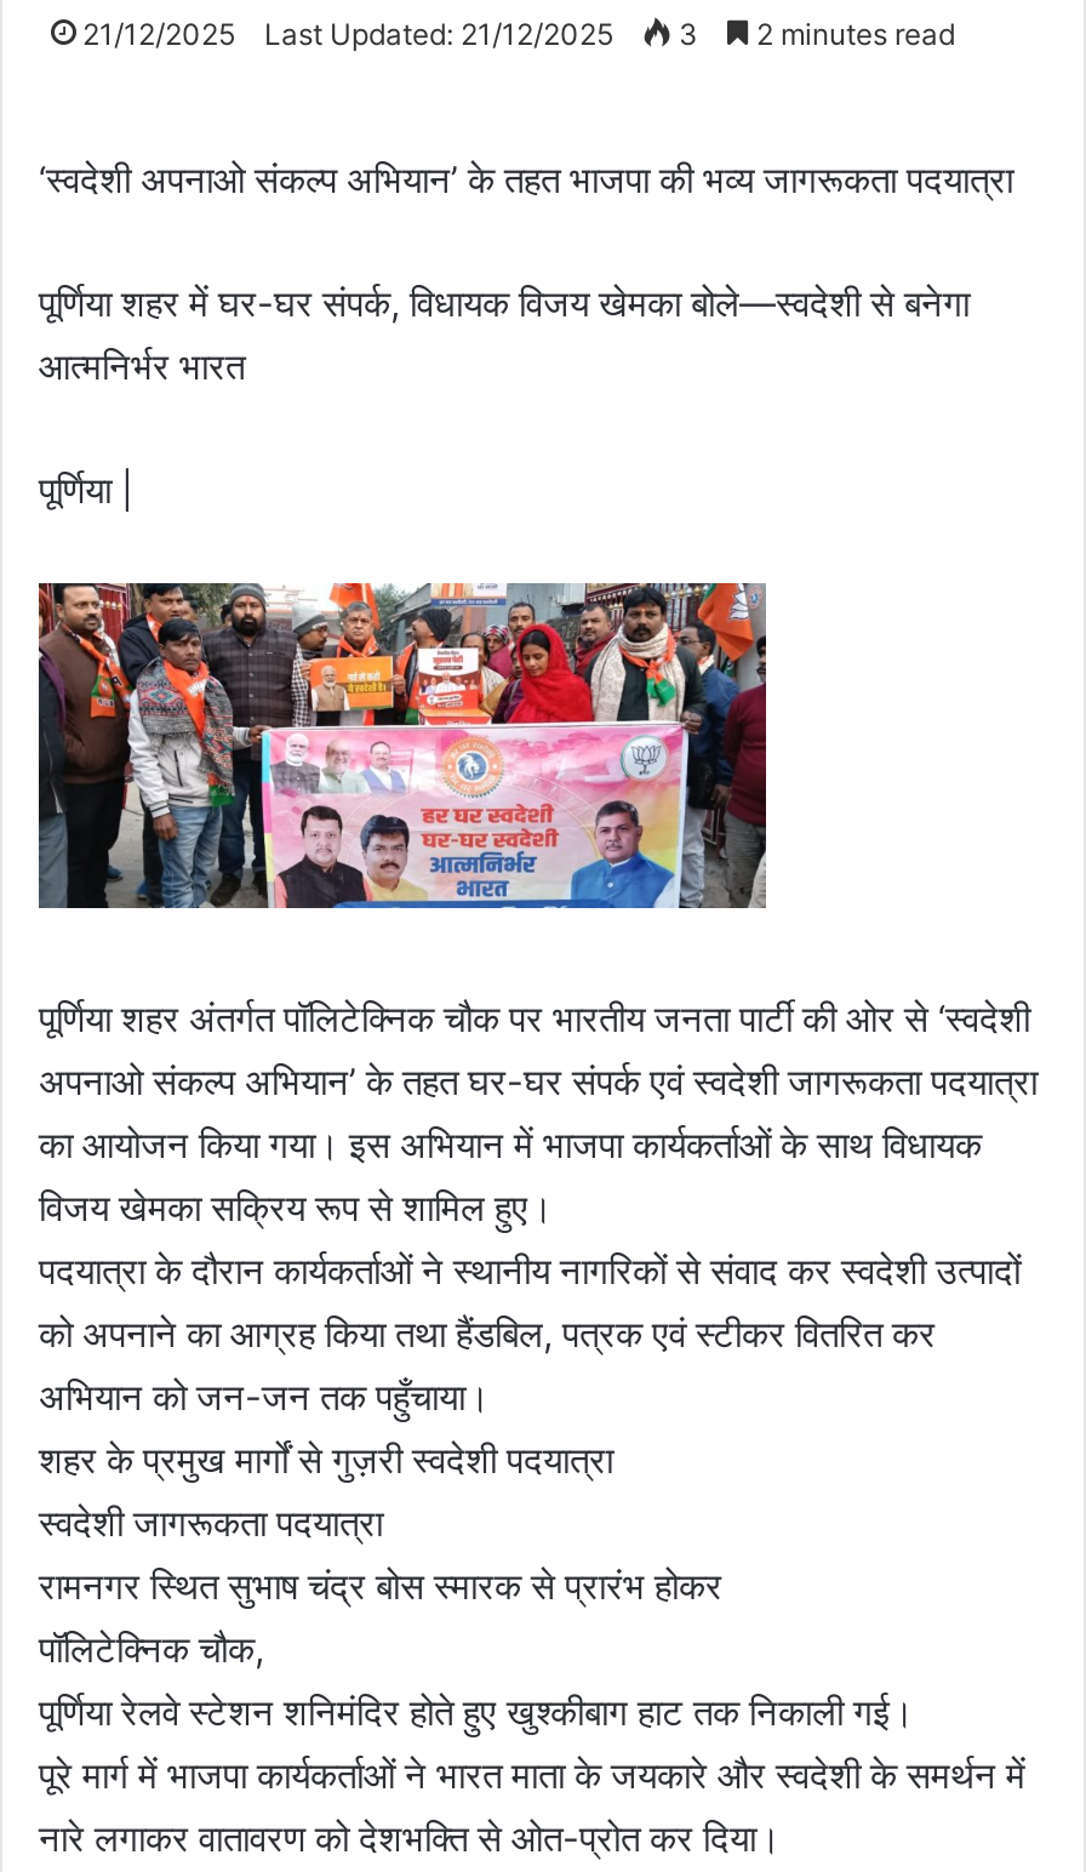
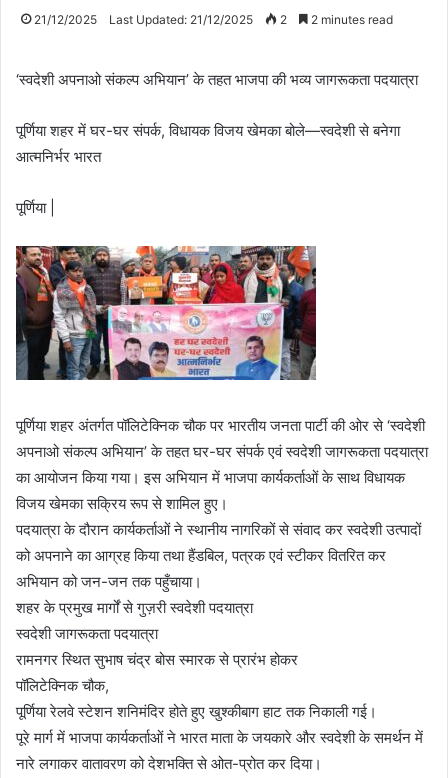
- 21/12/2025 Last Updated: 21/12/2025 3 2 minutes read
+ 21/12/2025 Last Updated: 21/12/2025 2 2 minutes read
